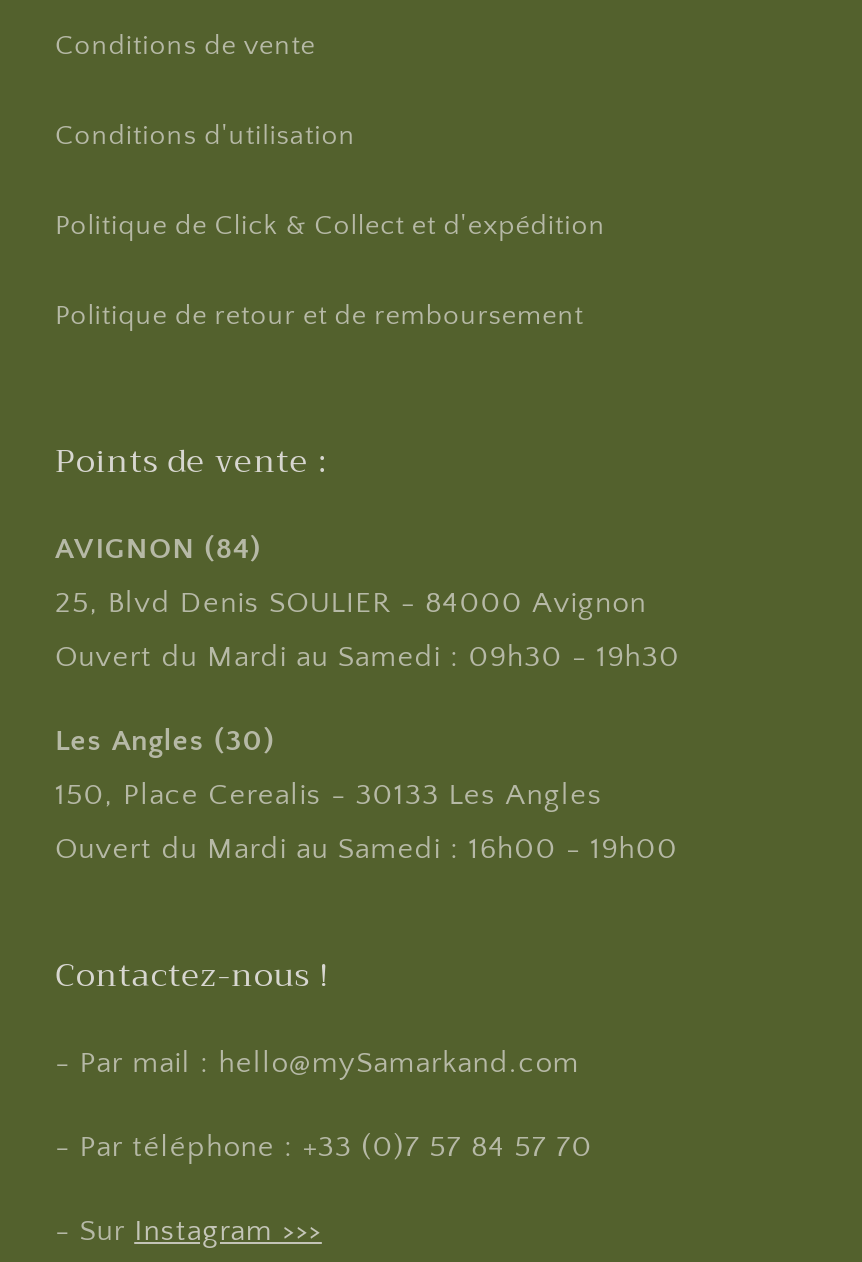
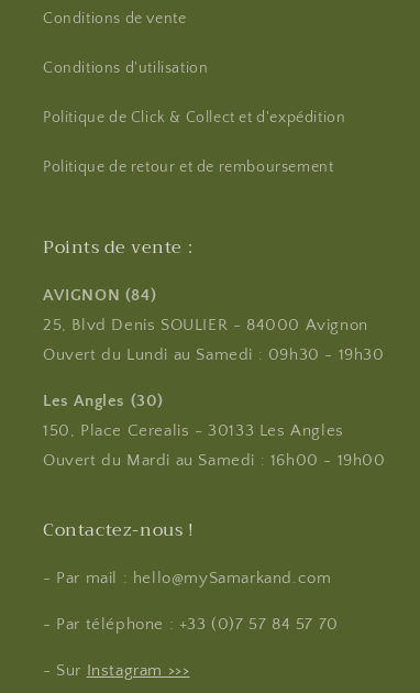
- Ouvert du Mardi au Samedi : 09h30 - 19h30
+ Ouvert du Lundi au Samedi : 09h30 - 19h30
